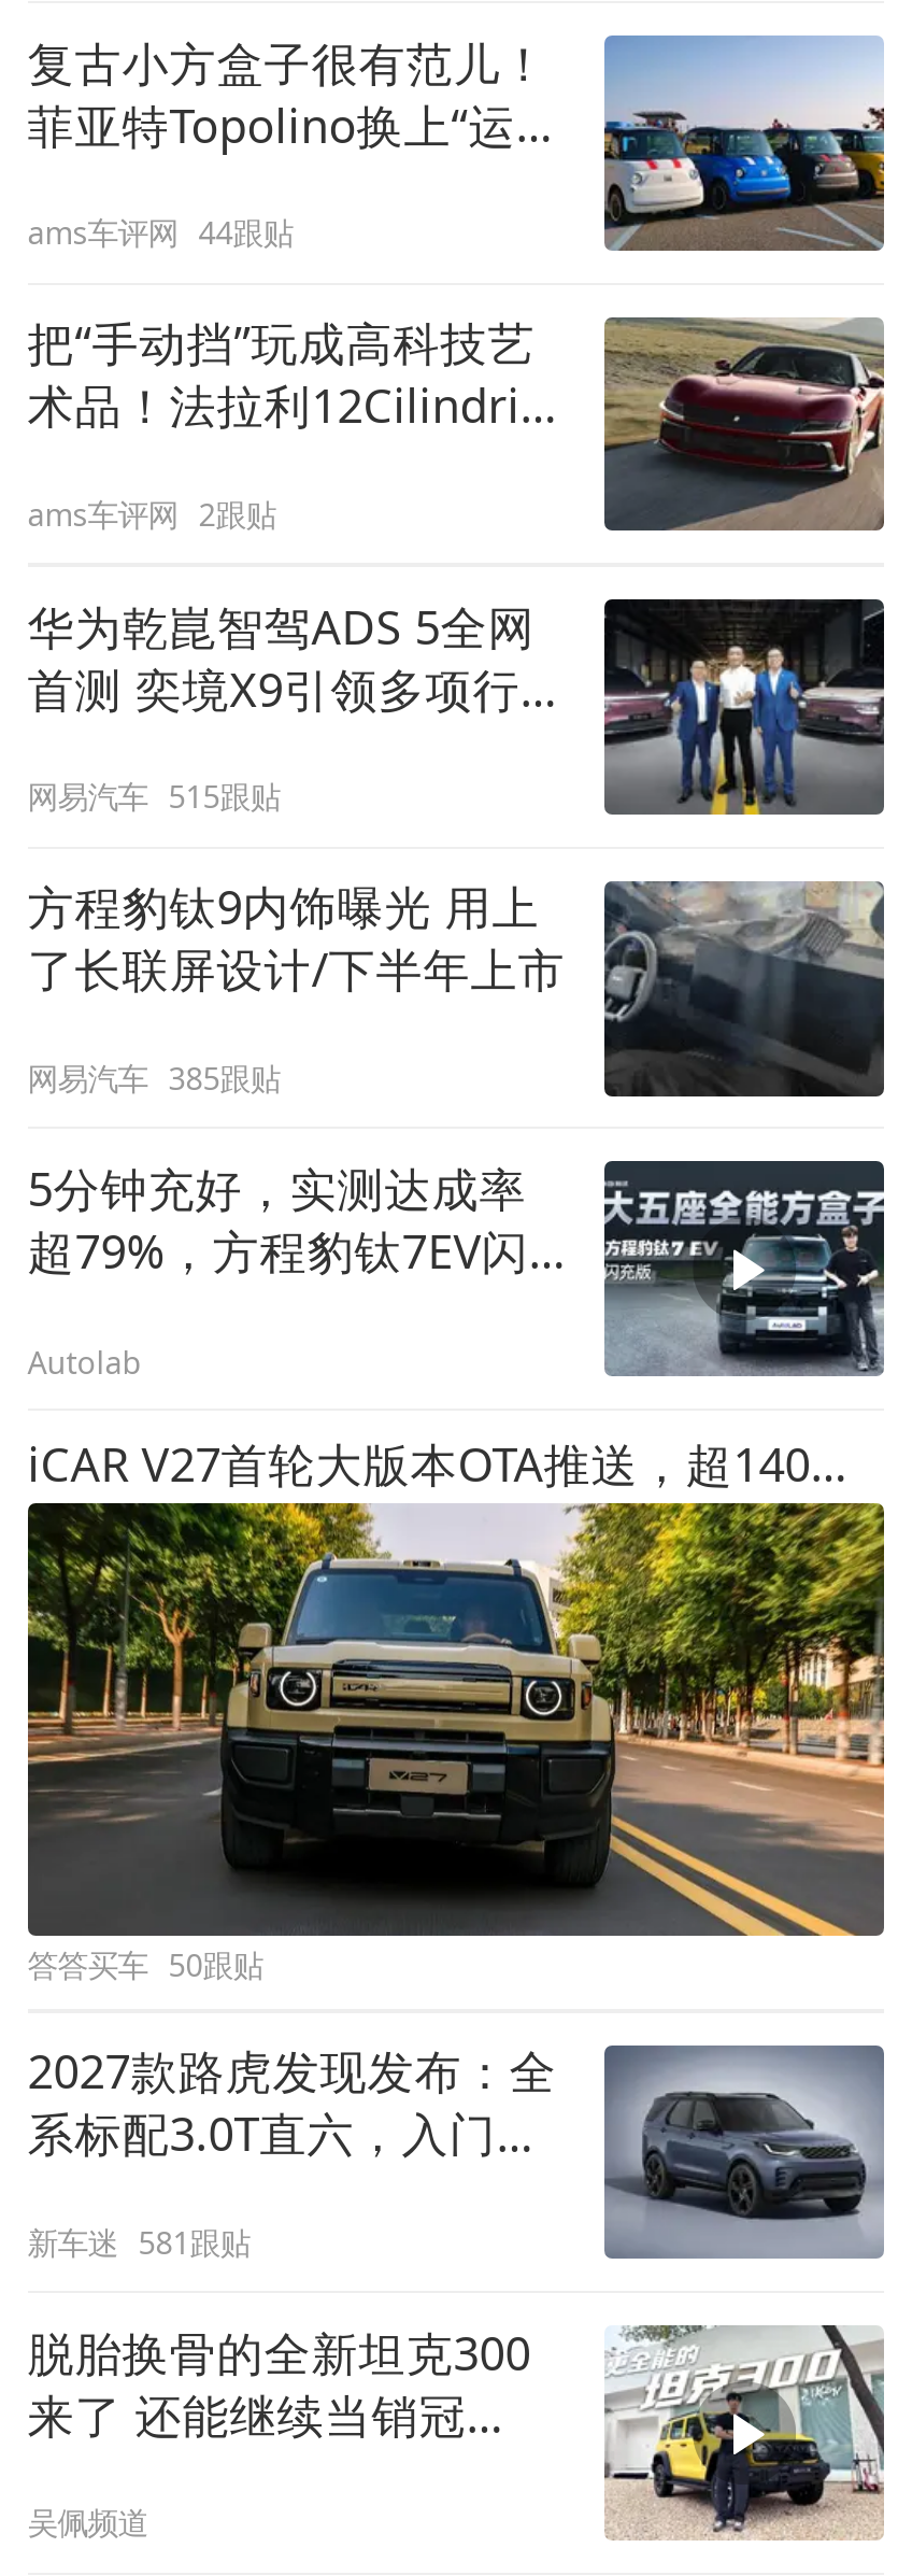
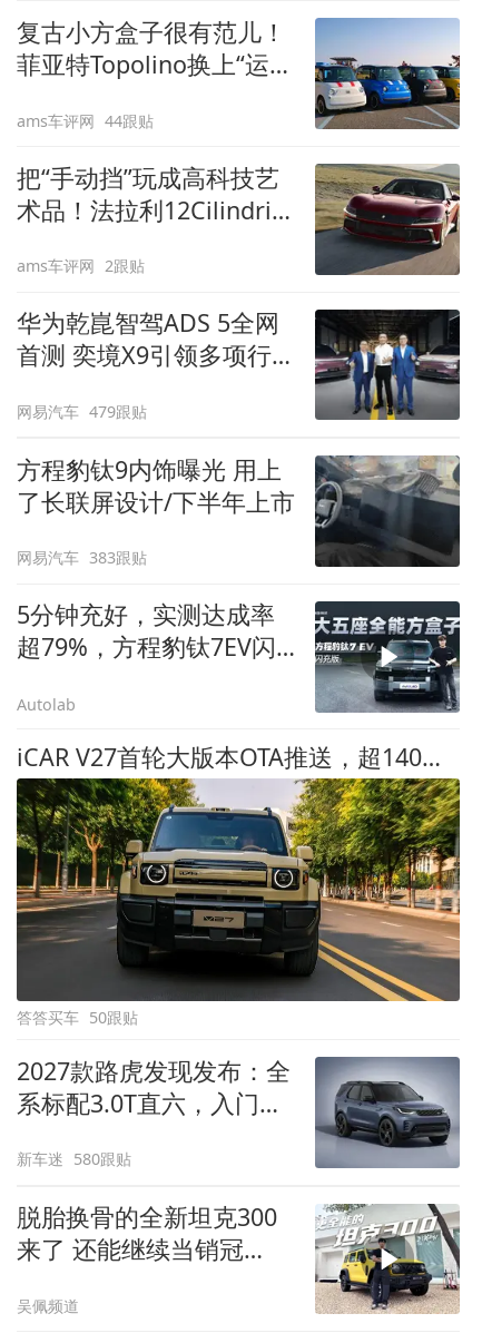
- 网易汽车 515跟贴
+ 网易汽车 479跟贴

- 网易汽车 385跟贴
+ 网易汽车 383跟贴

- 新车迷 581跟贴
+ 新车迷 580跟贴
